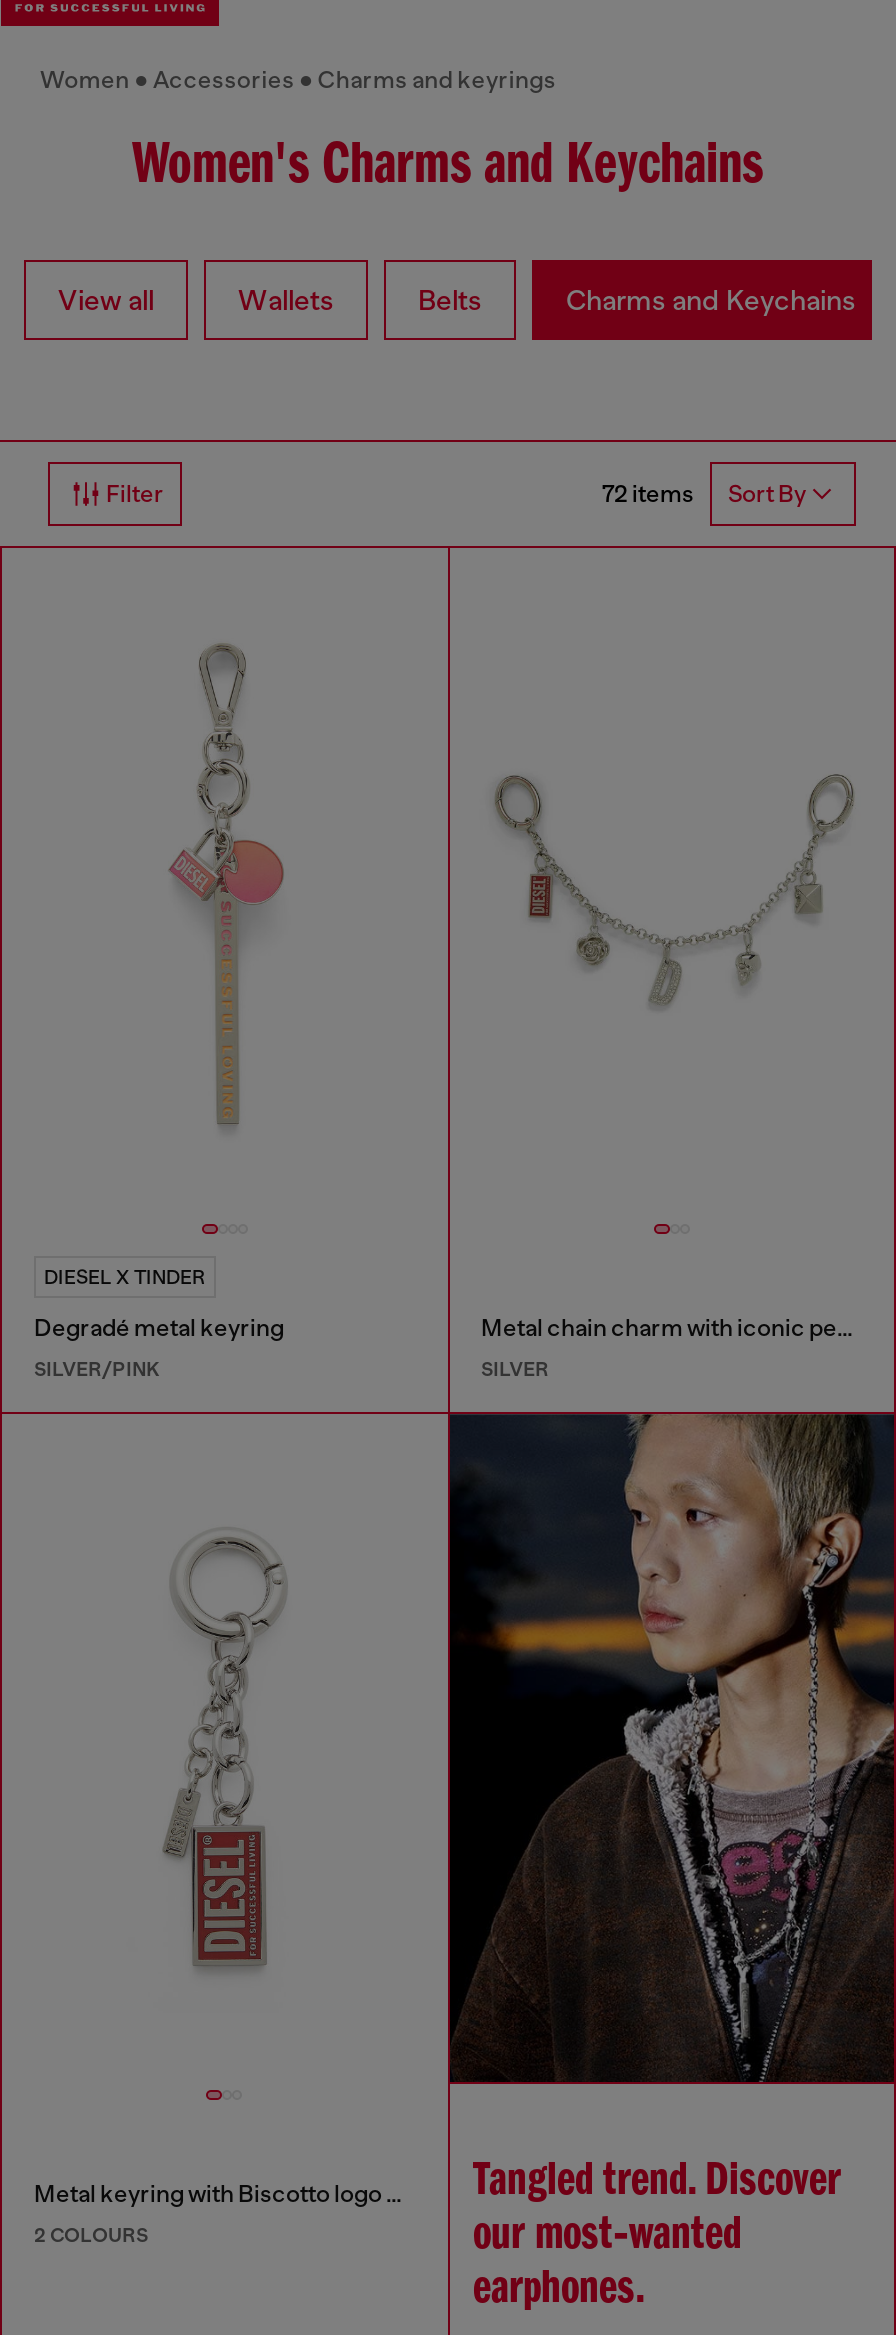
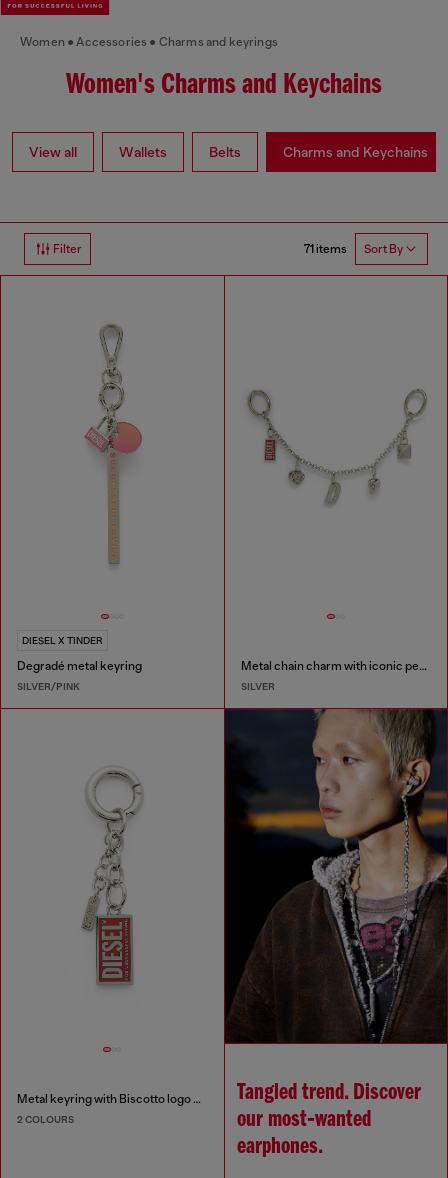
- 72 items Sort By
+ 71 items Sort By
